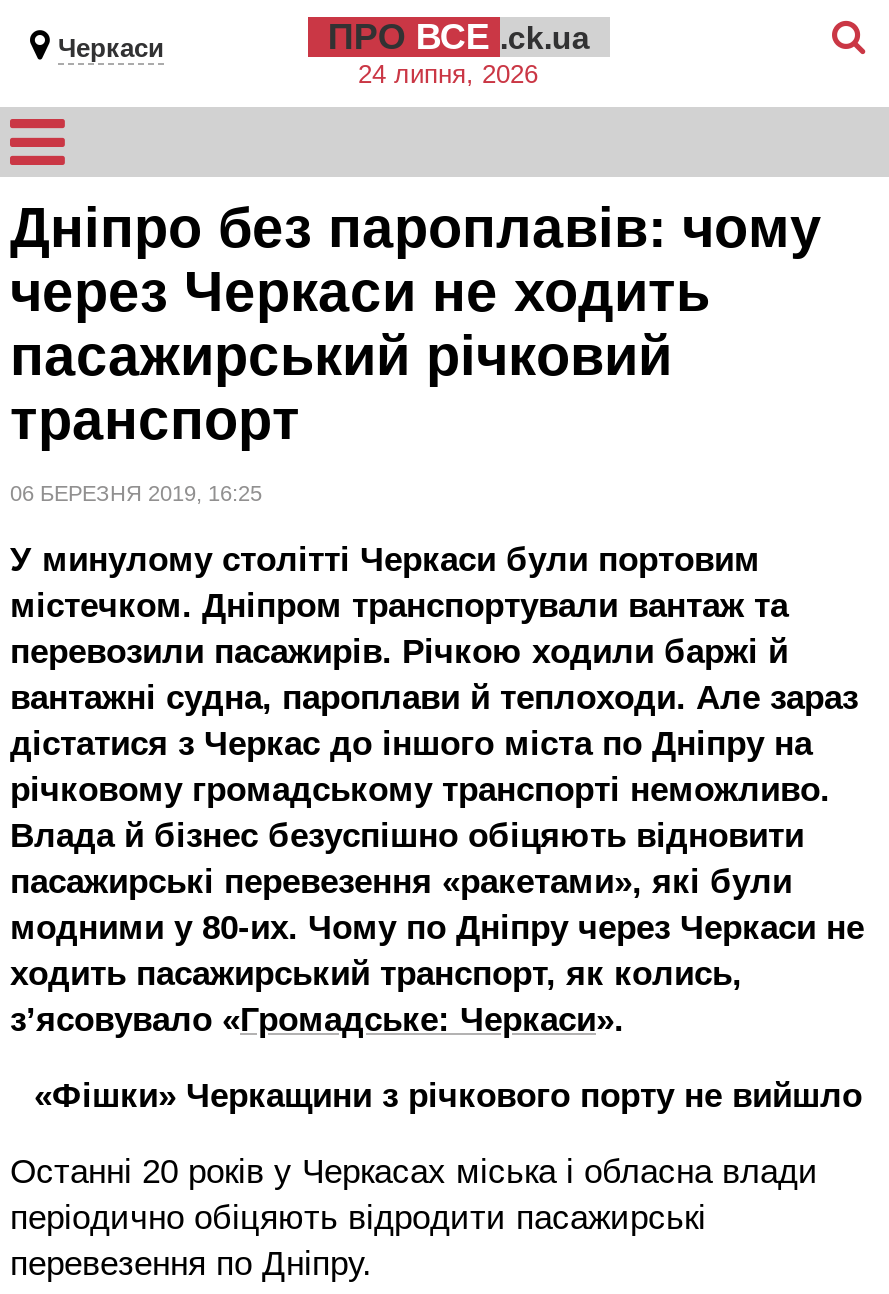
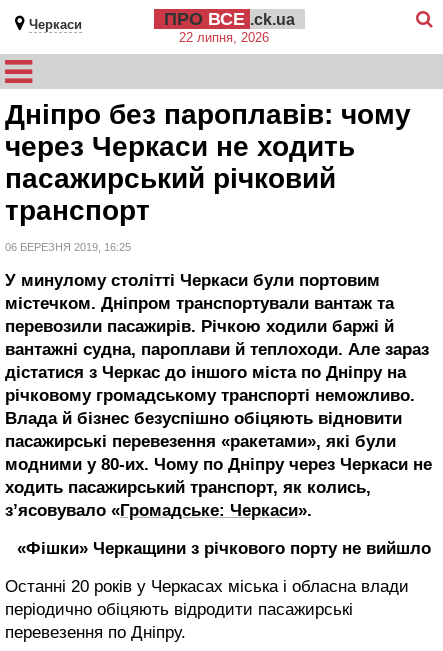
- 24 липня, 2026
+ 22 липня, 2026
